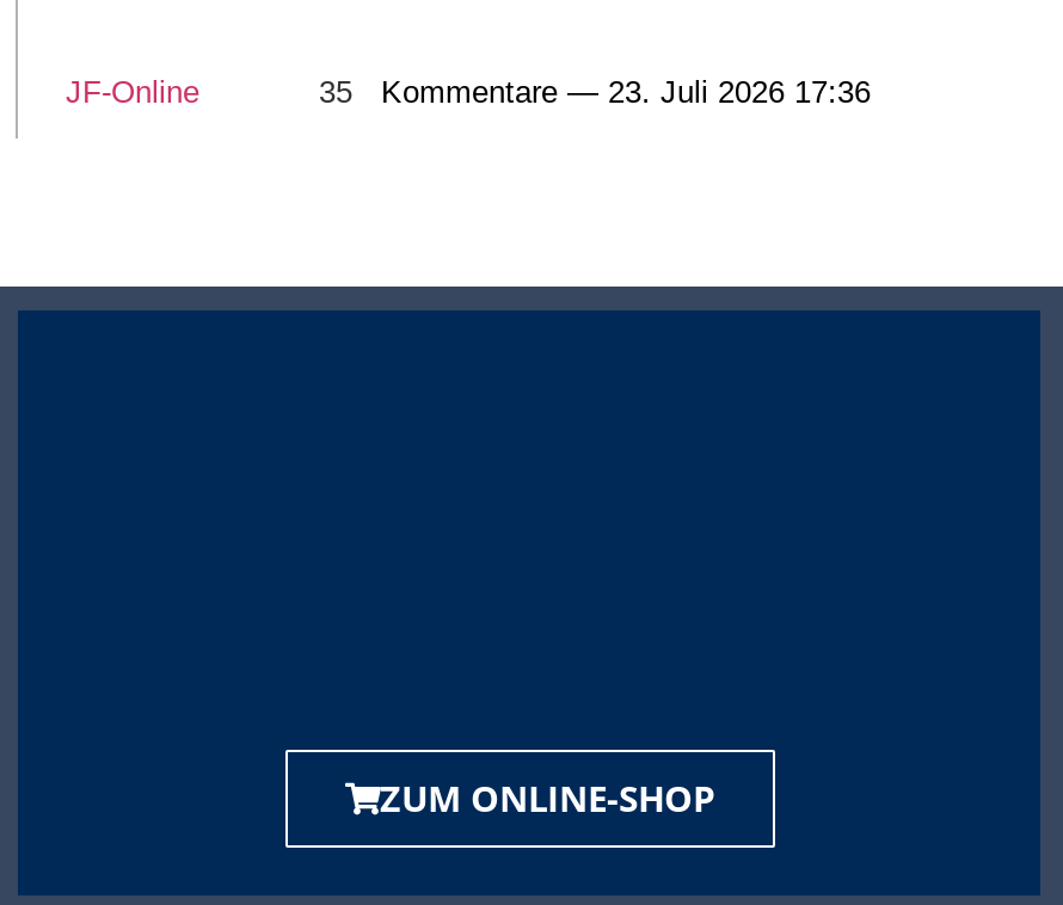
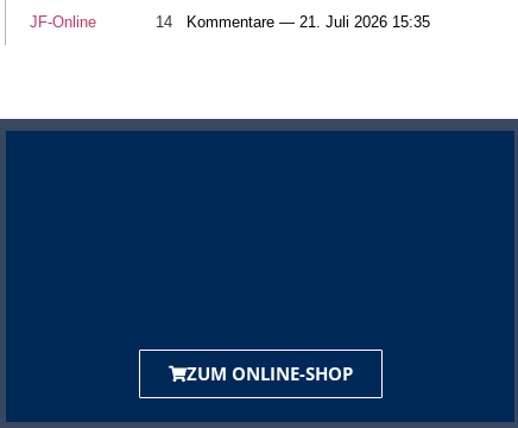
- 35
+ 14

- Kommentare — 23. Juli 2026 17:36
+ Kommentare — 21. Juli 2026 15:35
